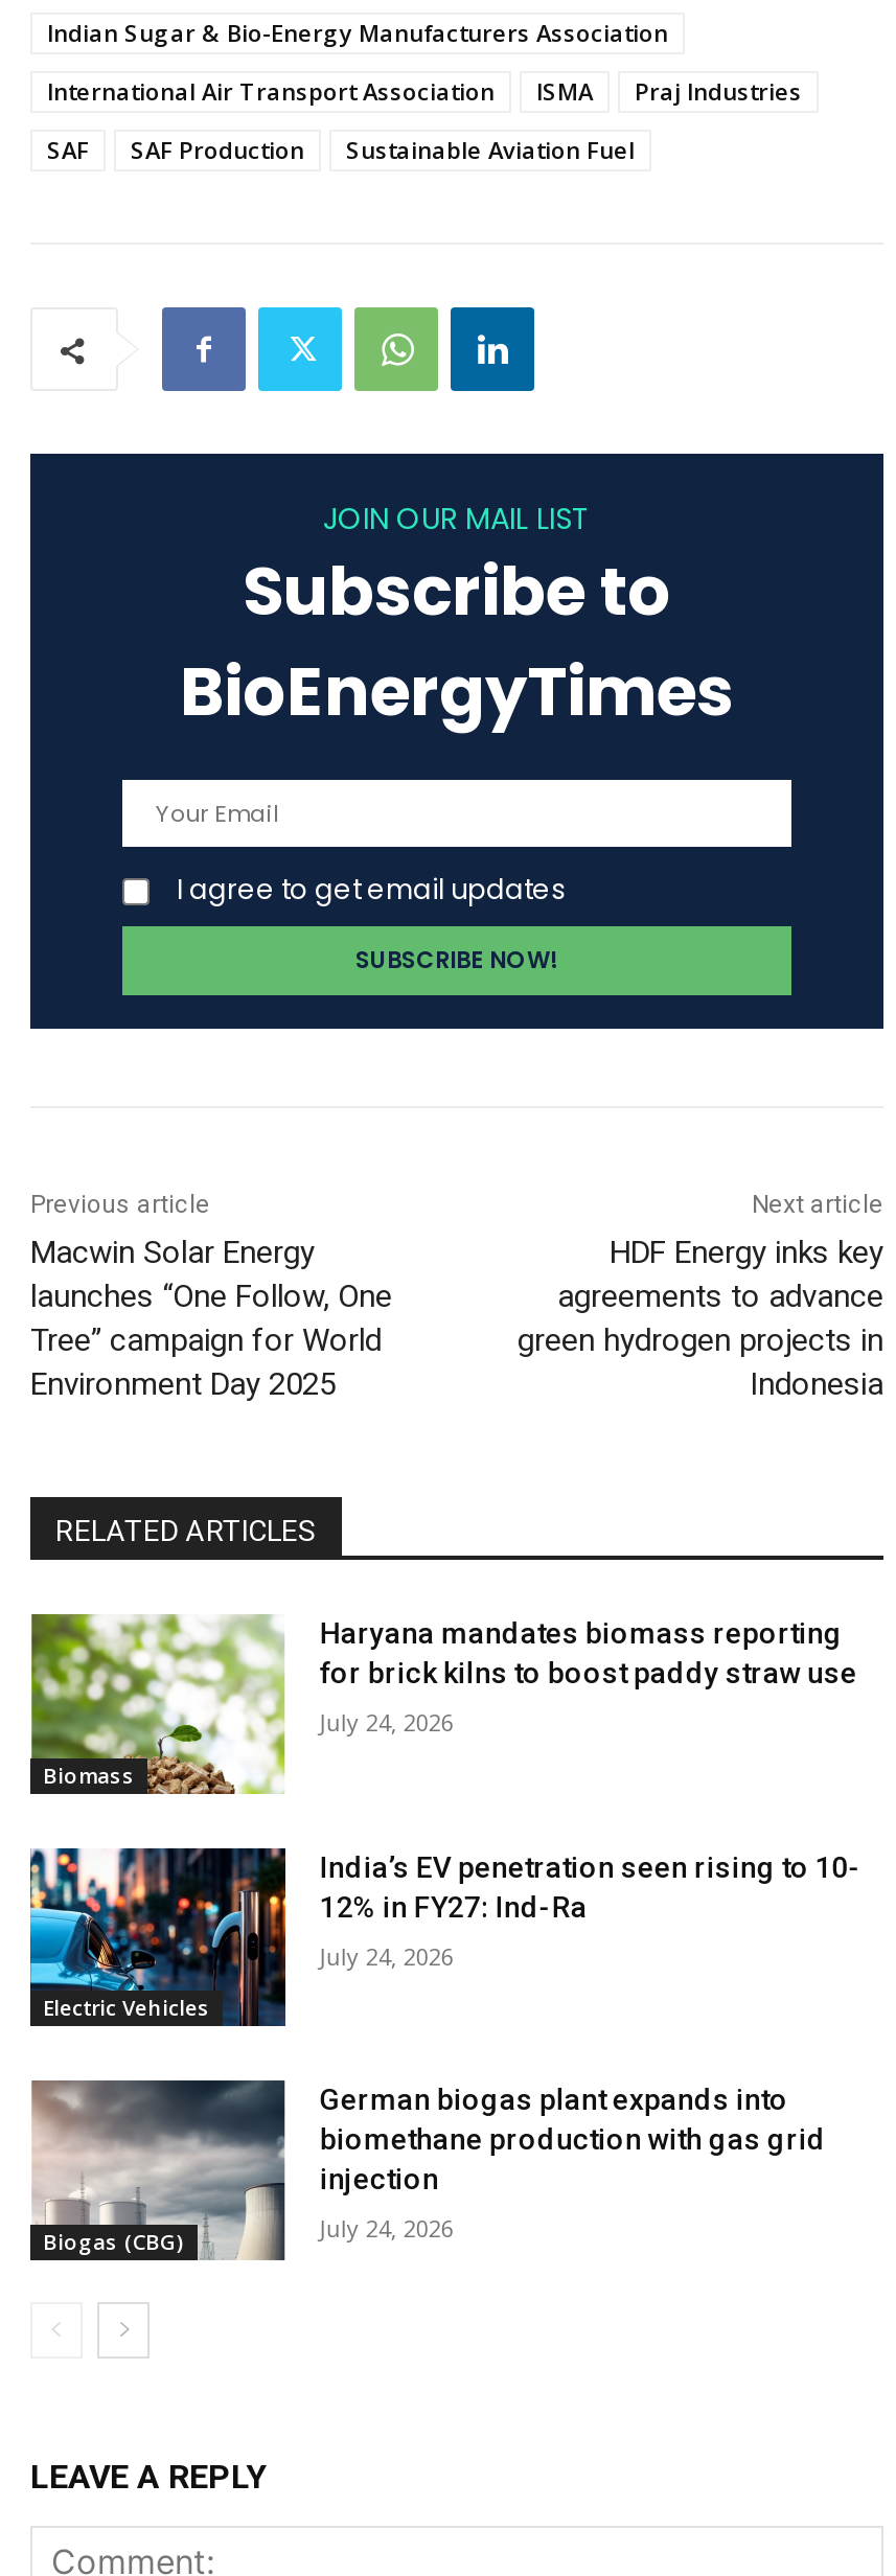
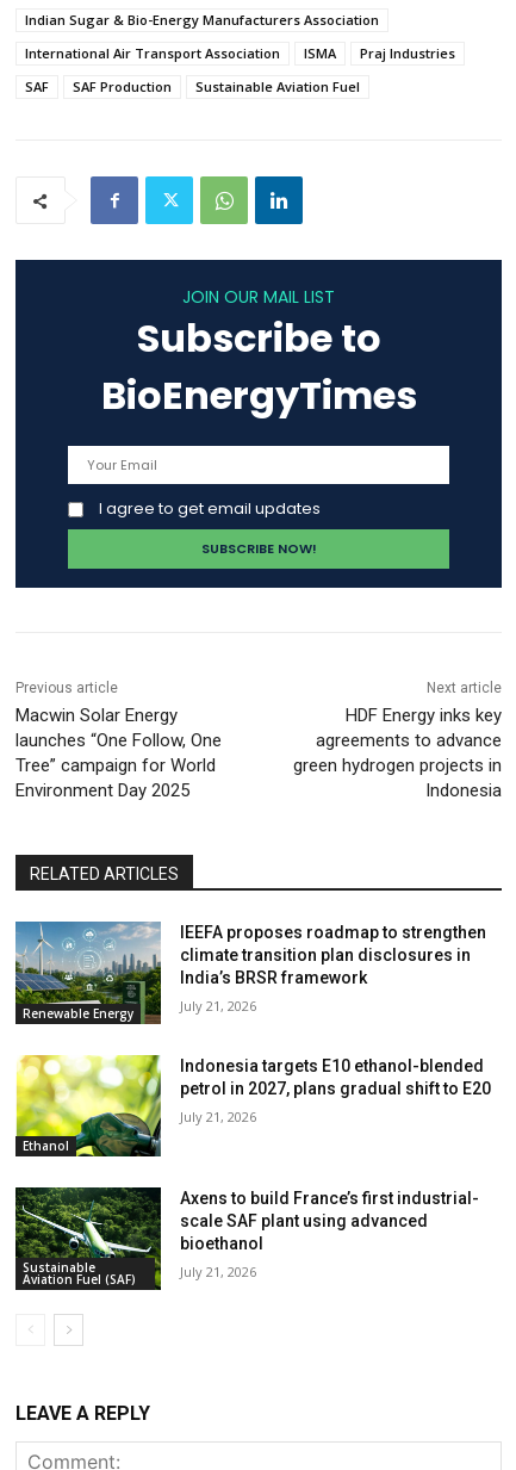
- [image]
- Biomass
+ [image]
+ Renewable Energy

- Haryana mandates biomass reporting
- for brick kilns to boost paddy straw use
+ IEEFA proposes roadmap to strengthen
+ climate transition plan disclosures in
+ India’s BRSR framework

- July 24, 2026
+ July 21, 2026

- [image]
- Electric Vehicles
+ [image]
+ Ethanol

- India’s EV penetration seen rising to 10-
- 12% in FY27: Ind-Ra
+ Indonesia targets E10 ethanol-blended
+ petrol in 2027, plans gradual shift to E20

- July 24, 2026
+ July 21, 2026

- [image]
- Biogas (CBG)
+ [image]
+ Sustainable
+ Aviation Fuel (SAF)

- German biogas plant expands into
- biomethane production with gas grid
- injection
+ Axens to build France’s first industrial-
+ scale SAF plant using advanced
+ bioethanol

- July 24, 2026
+ July 21, 2026
